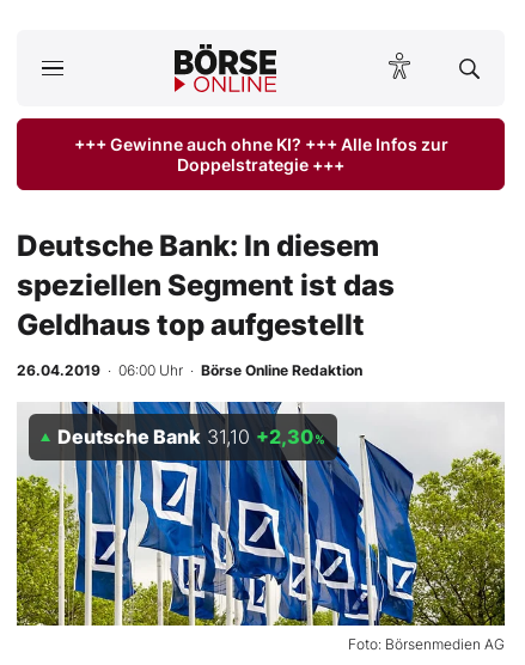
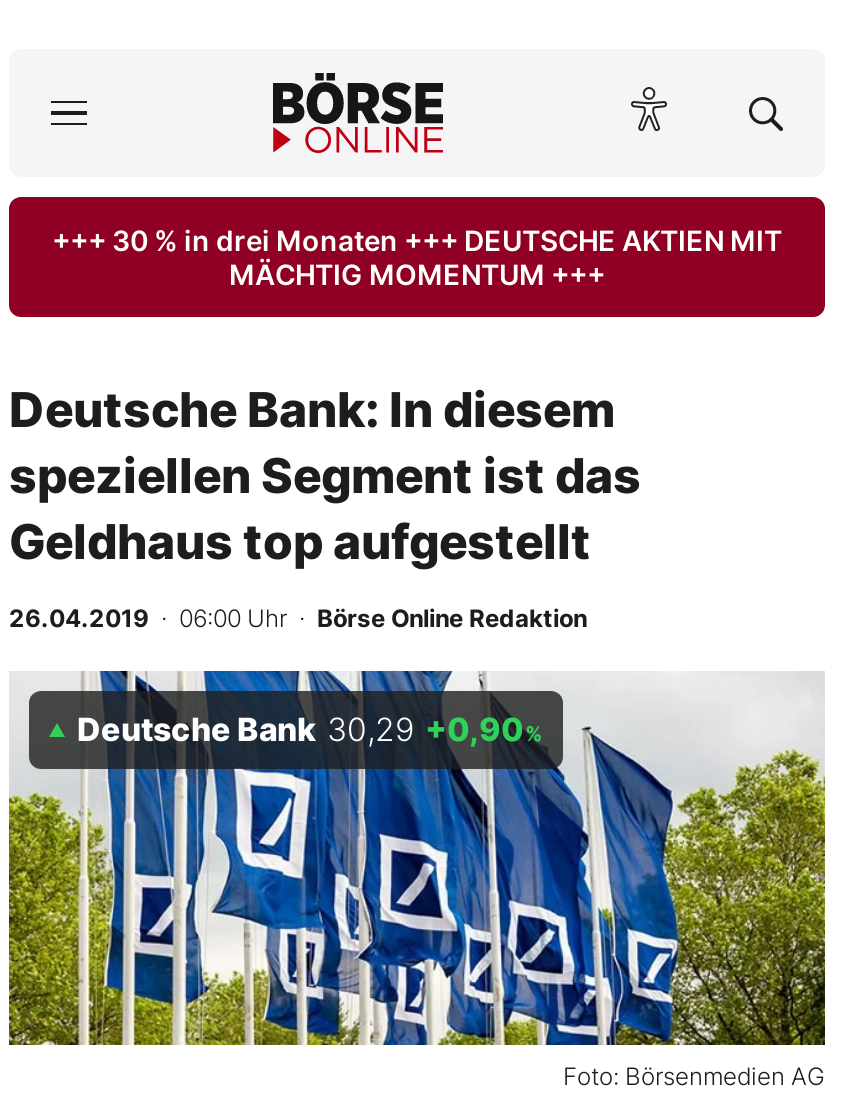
- +++ Gewinne auch ohne KI? +++ Alle Infos zur
- Doppelstrategie +++
+ +++ 30 % in drei Monaten +++ DEUTSCHE AKTIEN MIT
+ MÄCHTIG MOMENTUM +++

- Deutsche Bank 31,10 +2,30%
+ Deutsche Bank 30,29 +0,90%
